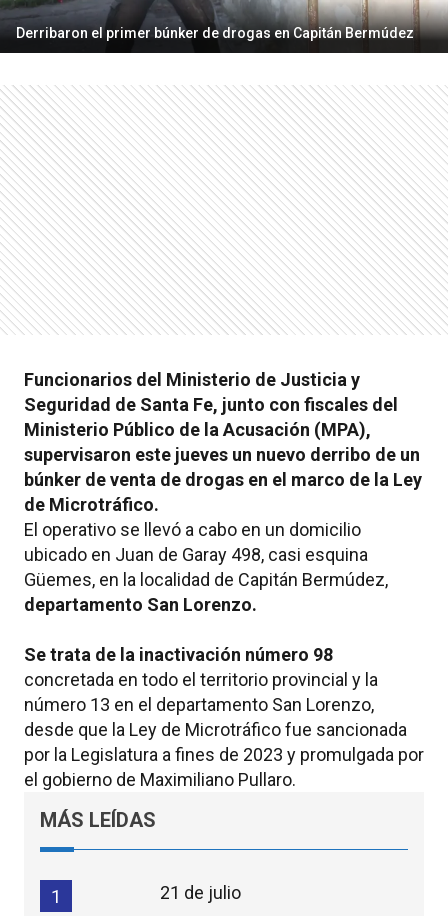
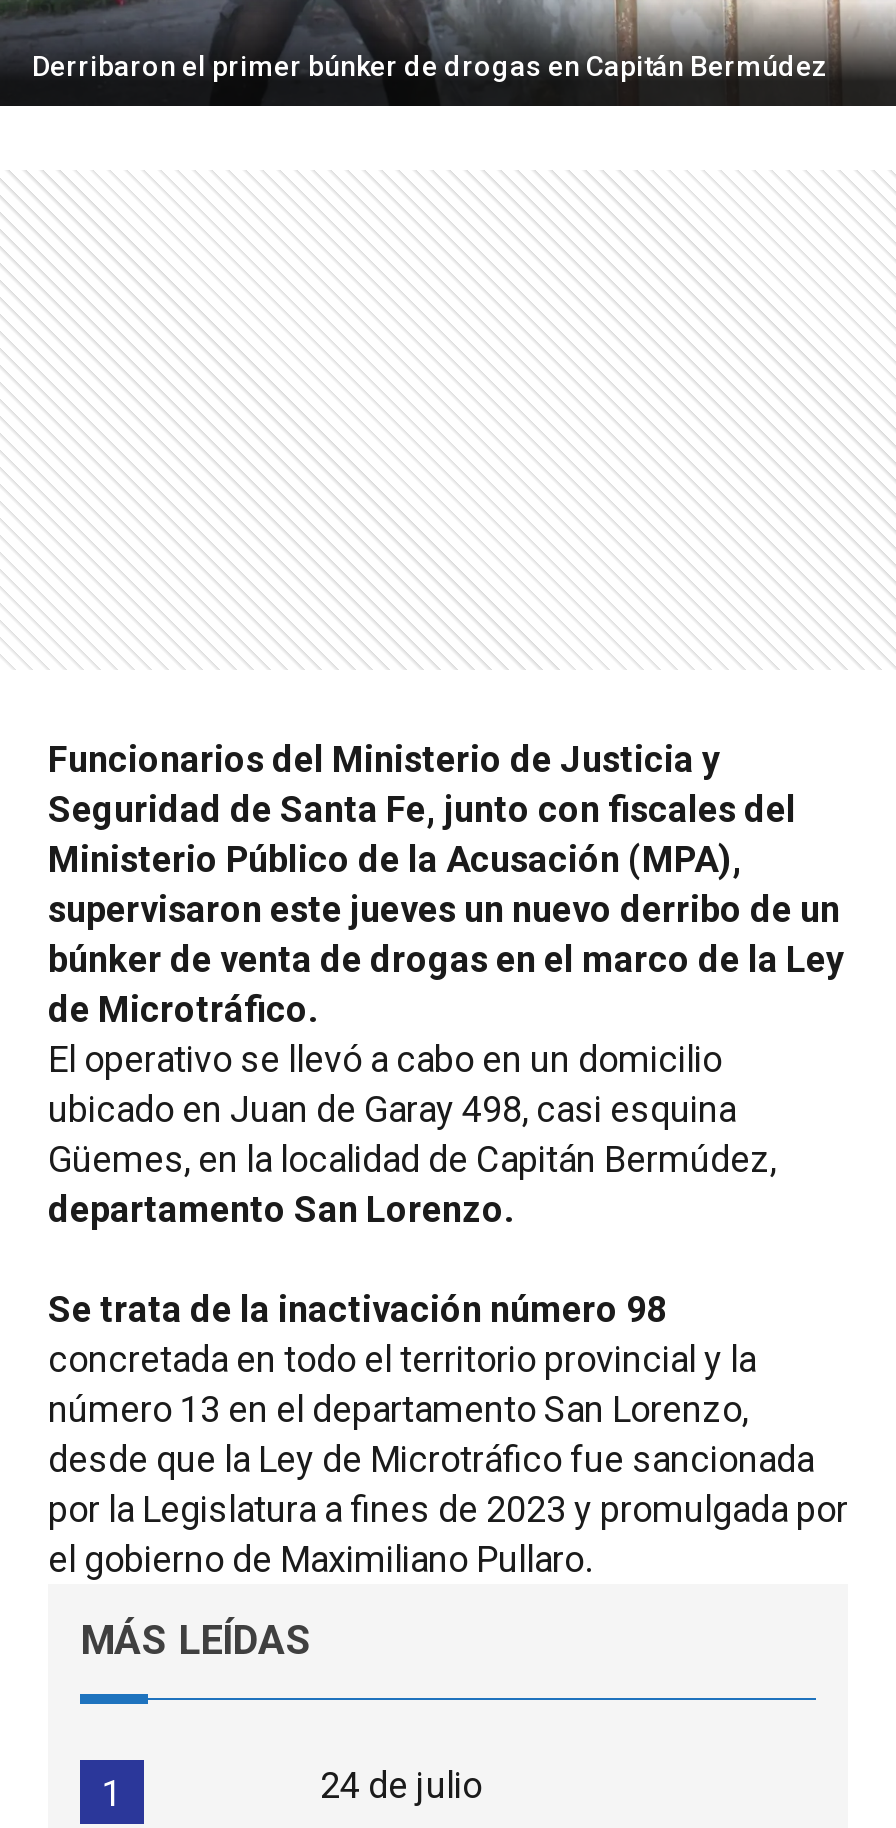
- 21 de julio
+ 24 de julio
